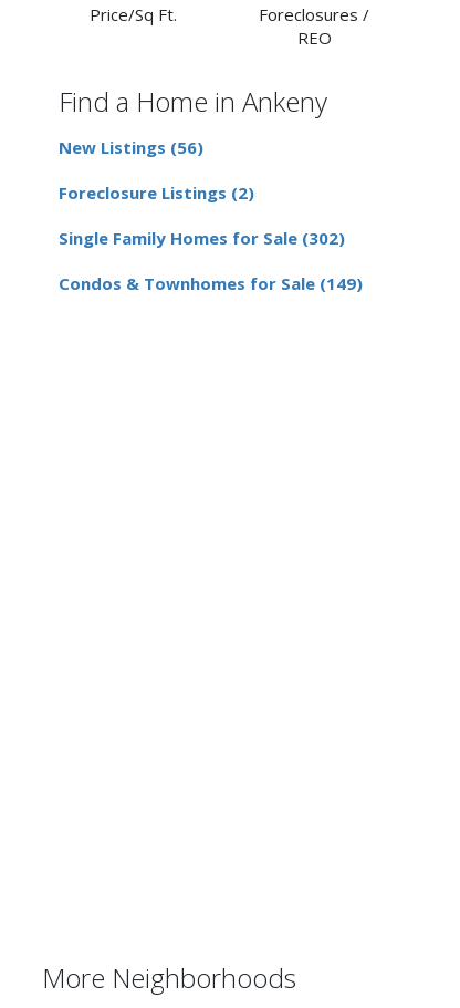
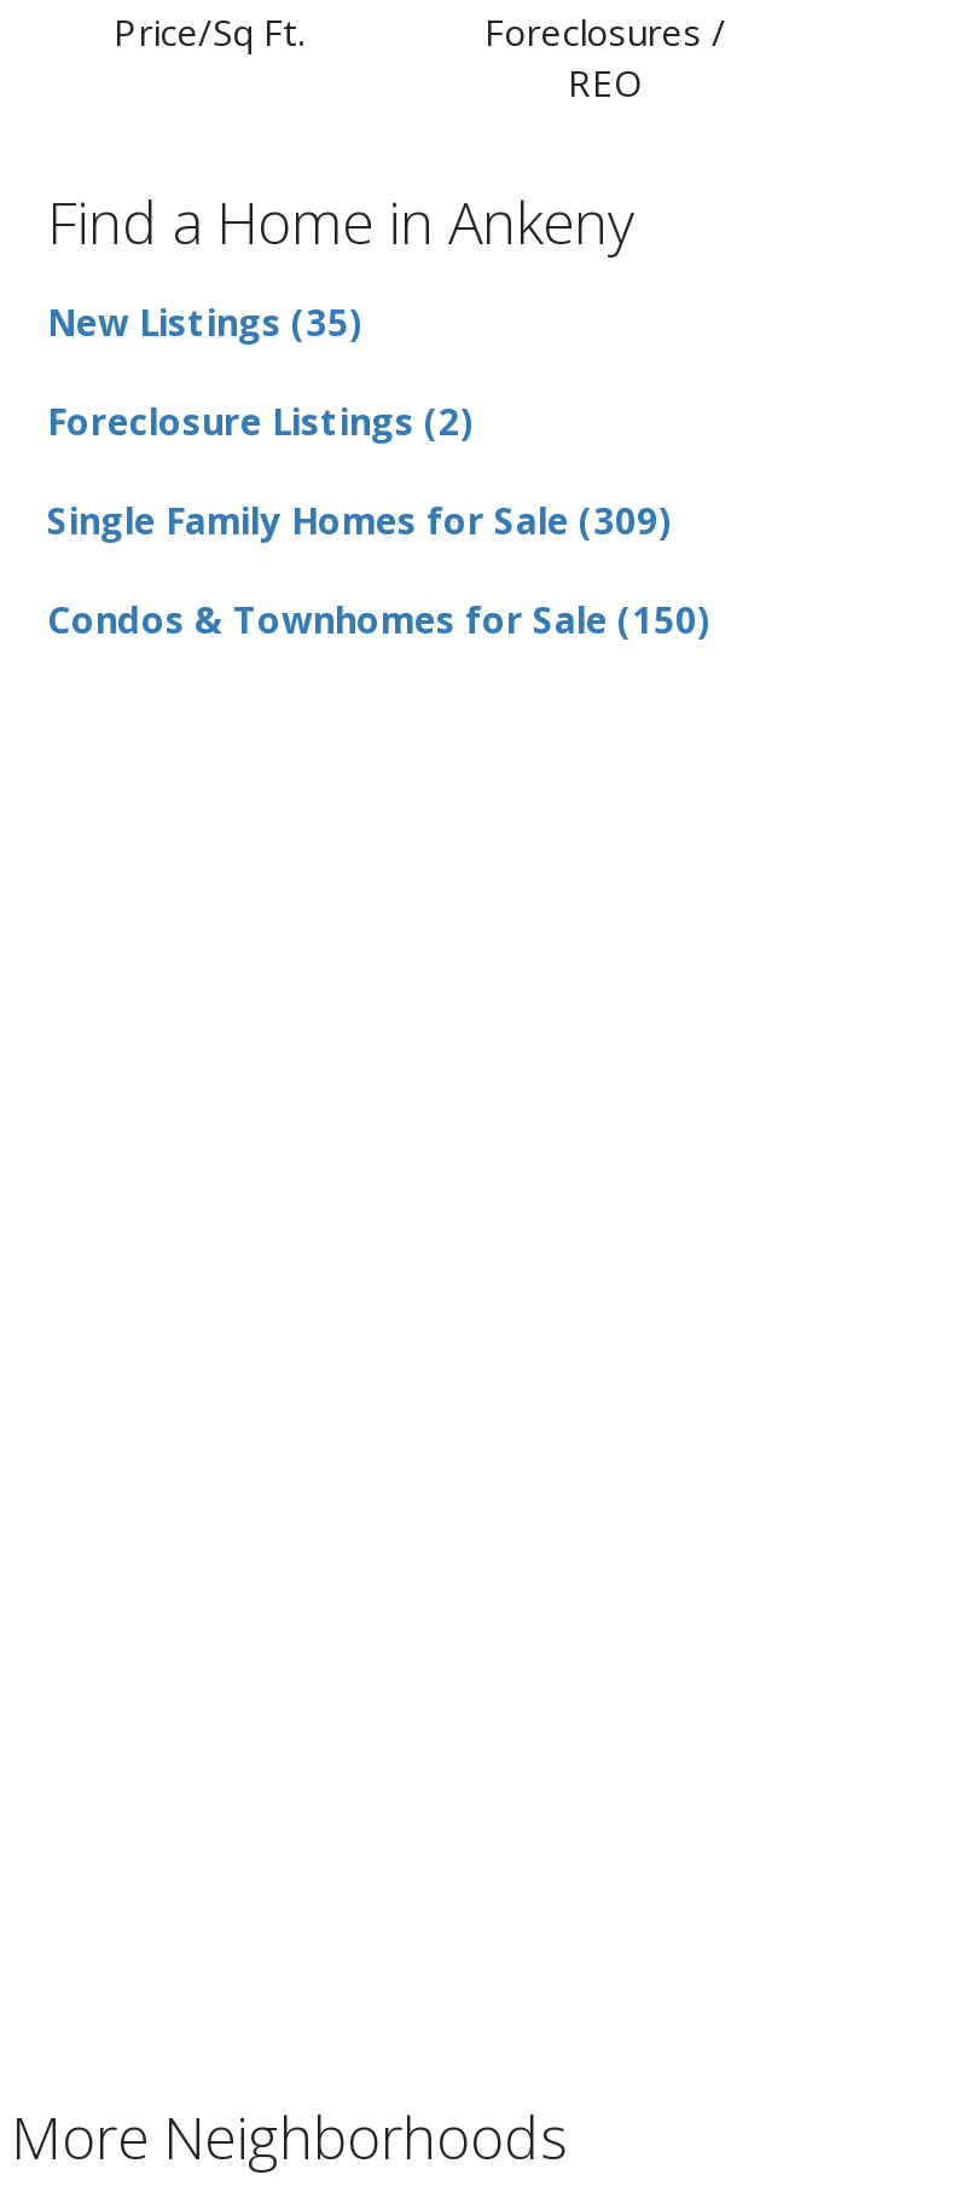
- New Listings (56)
+ New Listings (35)

- Single Family Homes for Sale (302)
+ Single Family Homes for Sale (309)

- Condos & Townhomes for Sale (149)
+ Condos & Townhomes for Sale (150)
